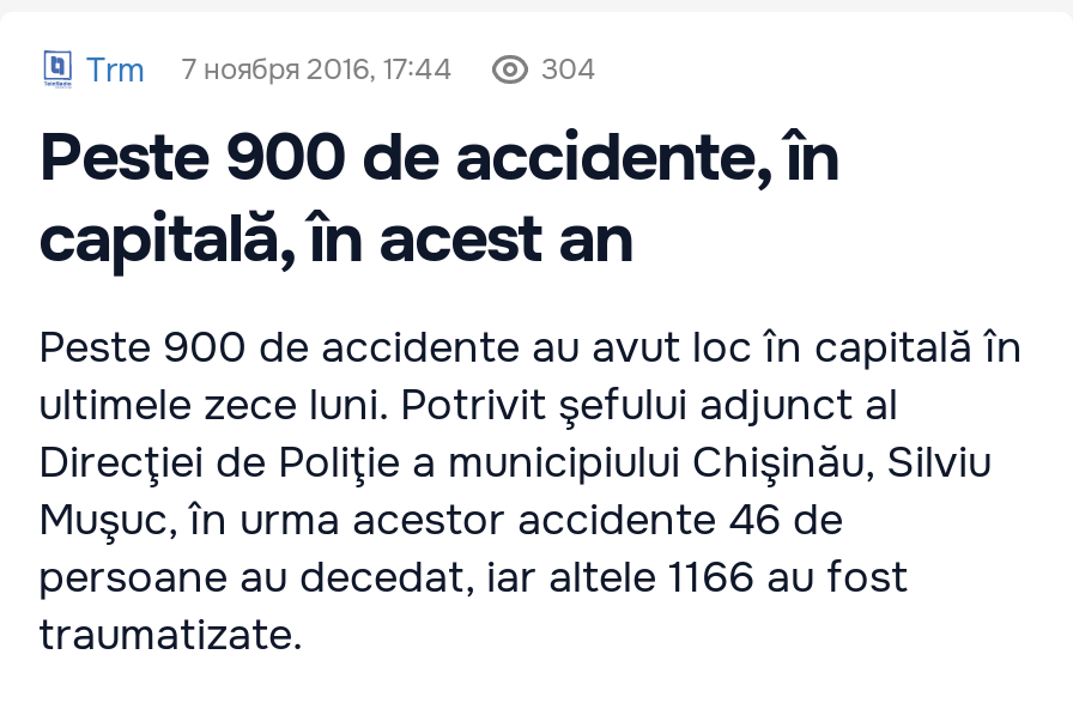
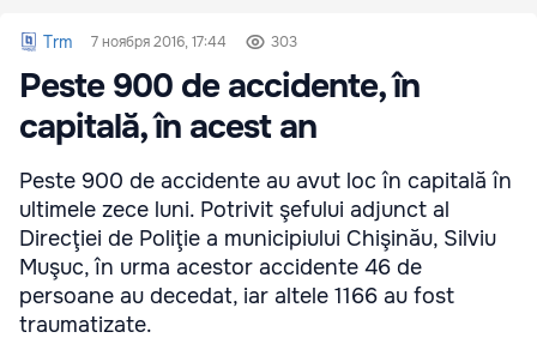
- 304
+ 303
